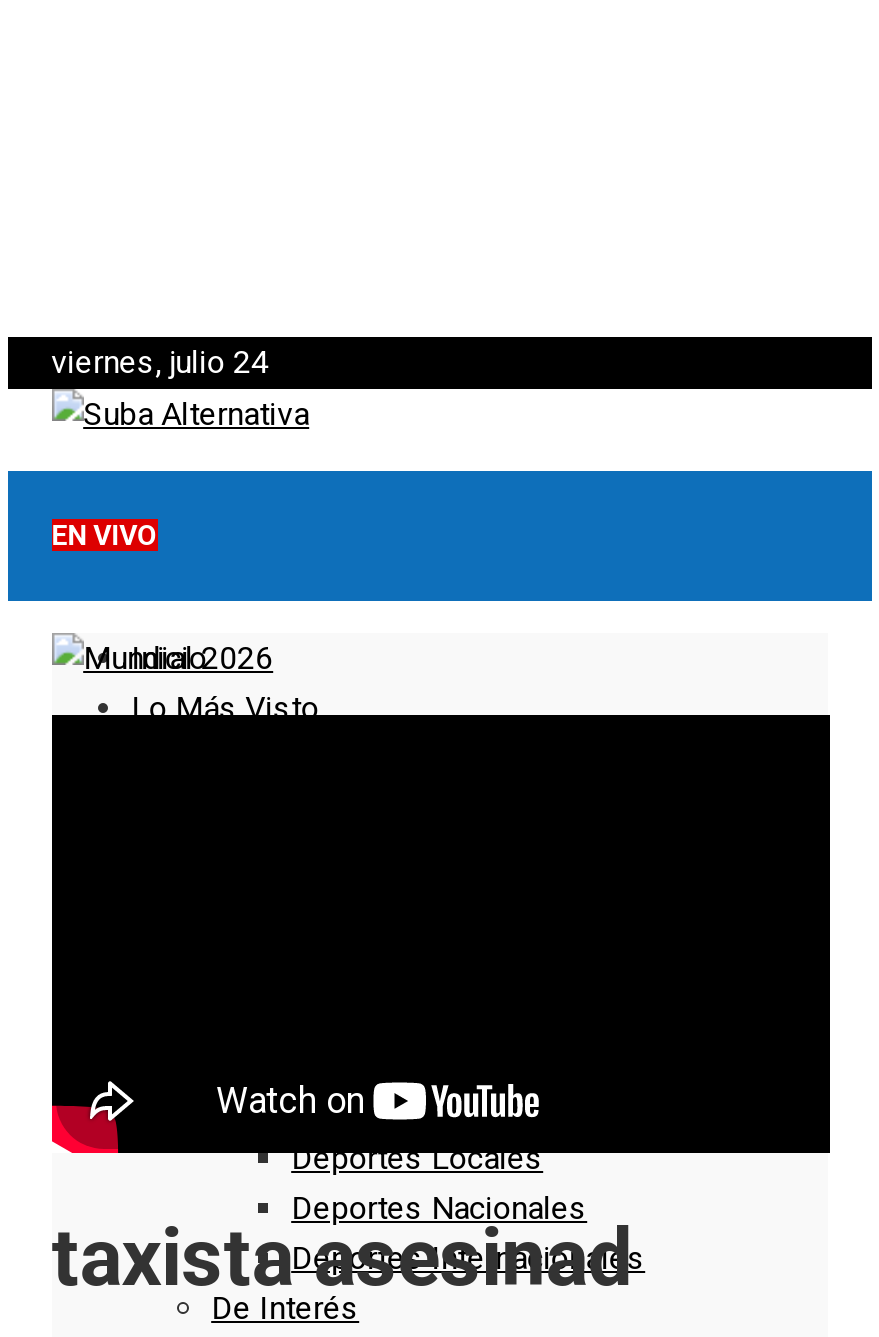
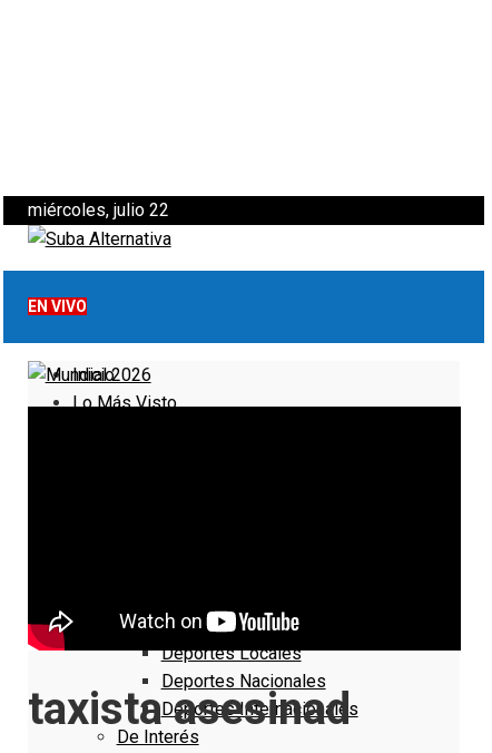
- viernes, julio 24
+ miércoles, julio 22
